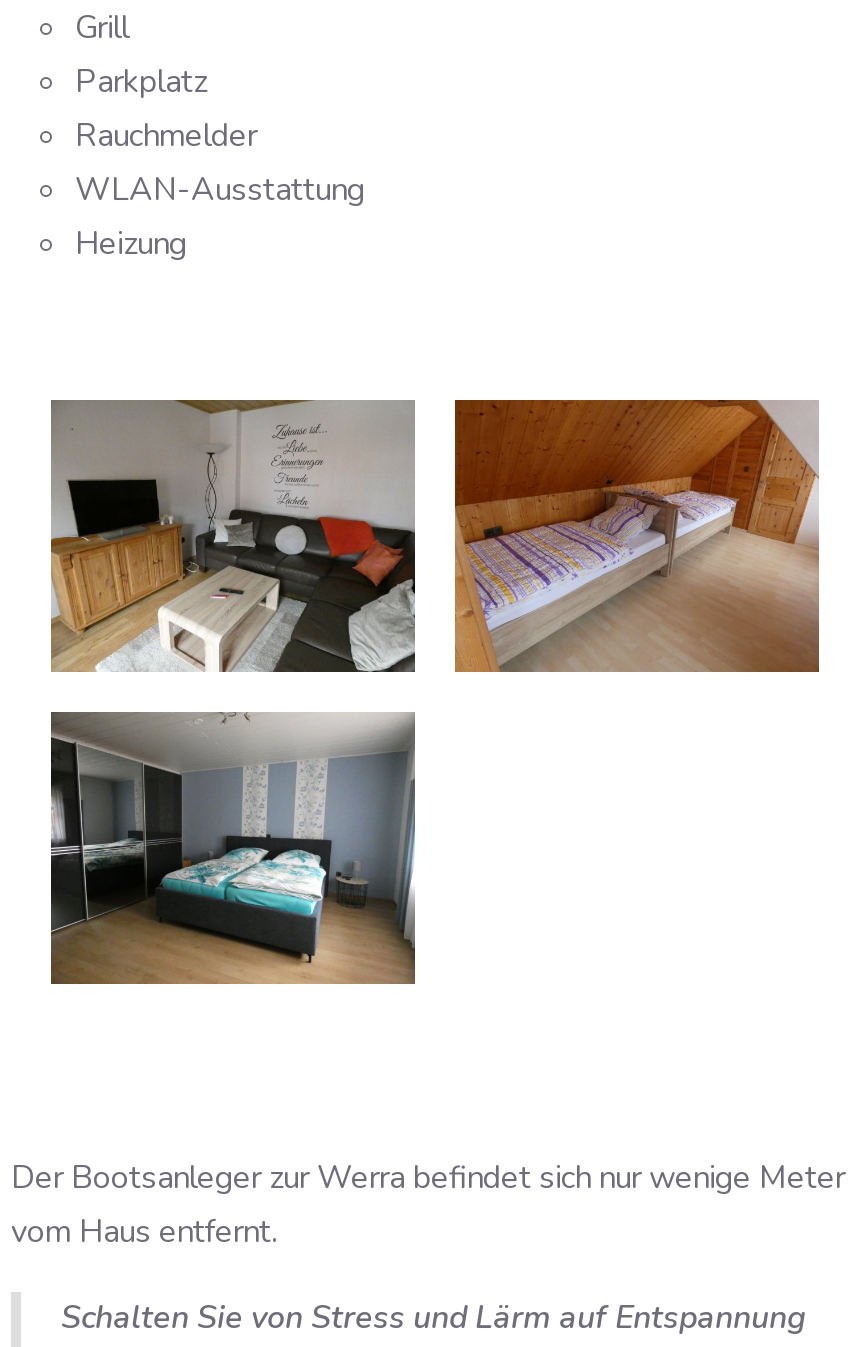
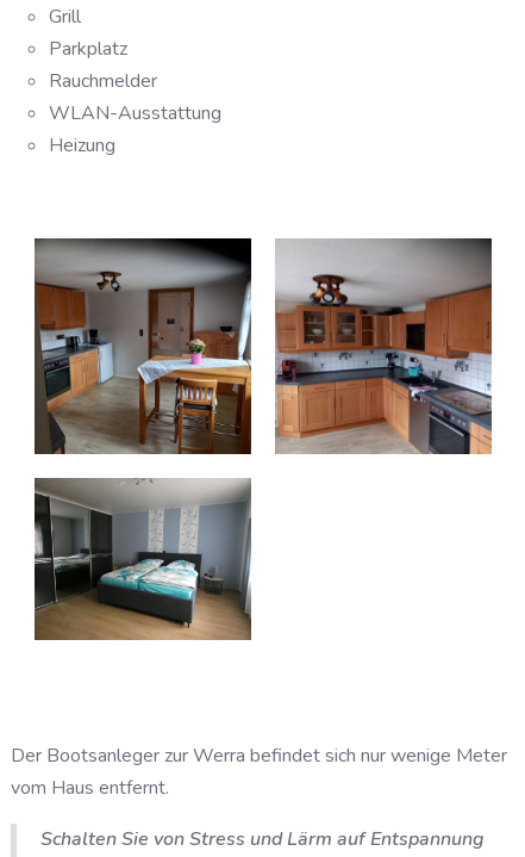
- [image]
+ [image]

- [image]
+ [image]
